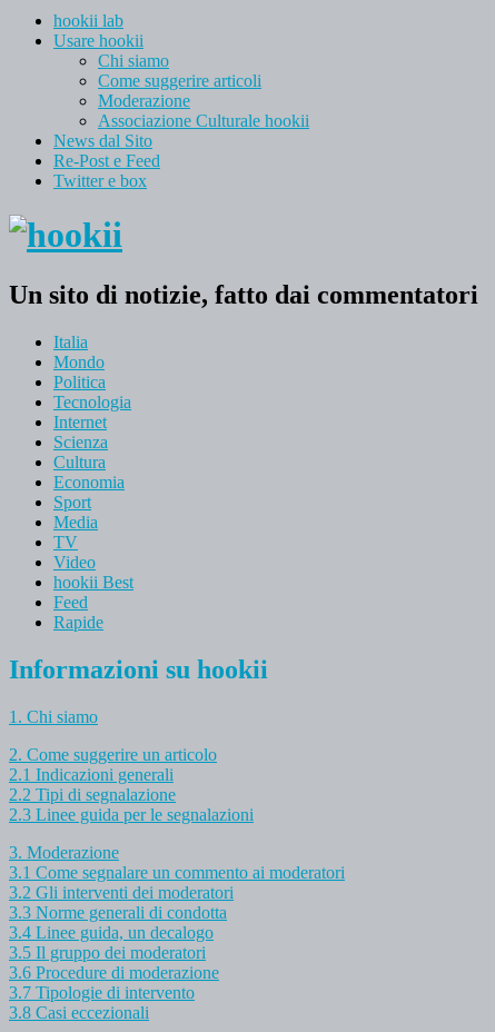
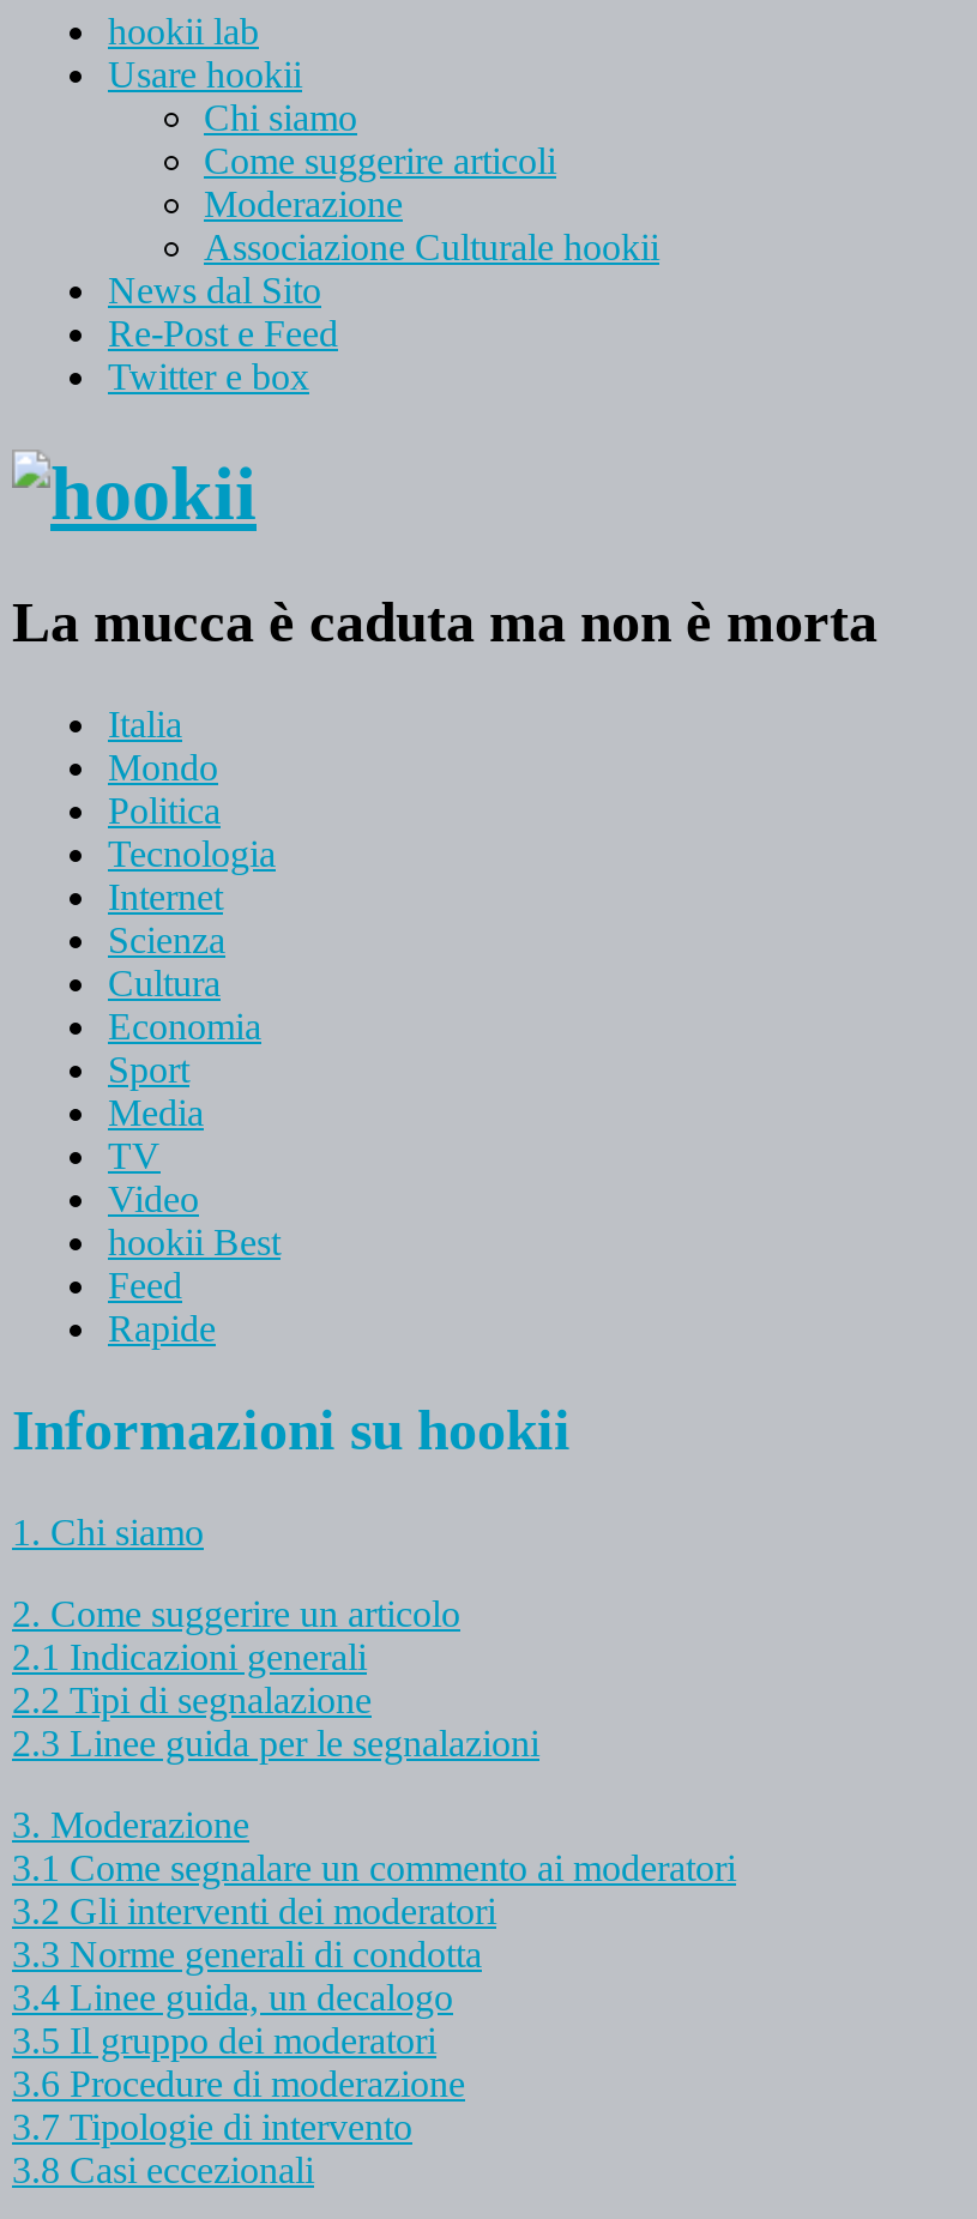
- Un sito di notizie, fatto dai commentatori
+ La mucca è caduta ma non è morta
